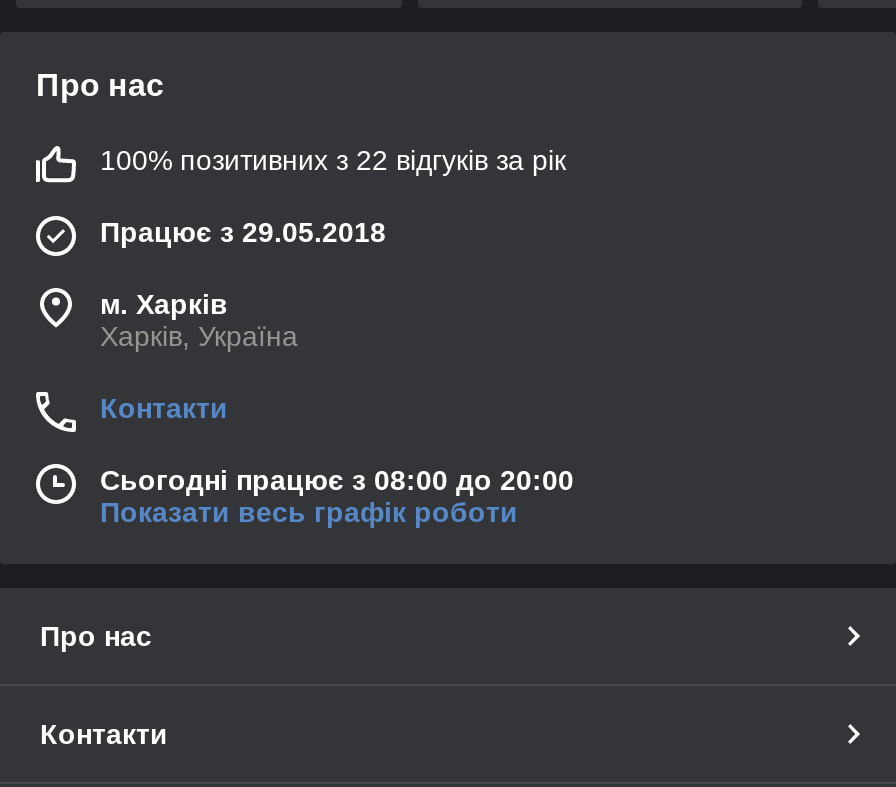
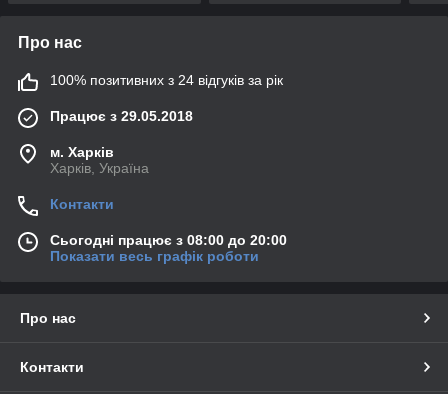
- 100% позитивних з 22 відгуків за рік
+ 100% позитивних з 24 відгуків за рік
